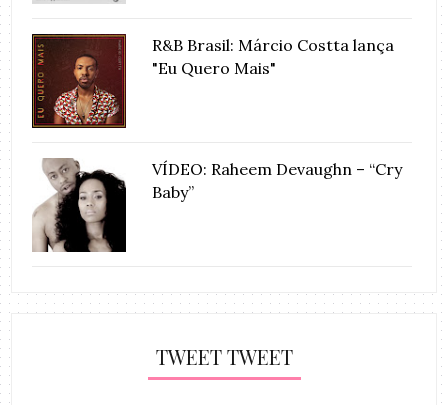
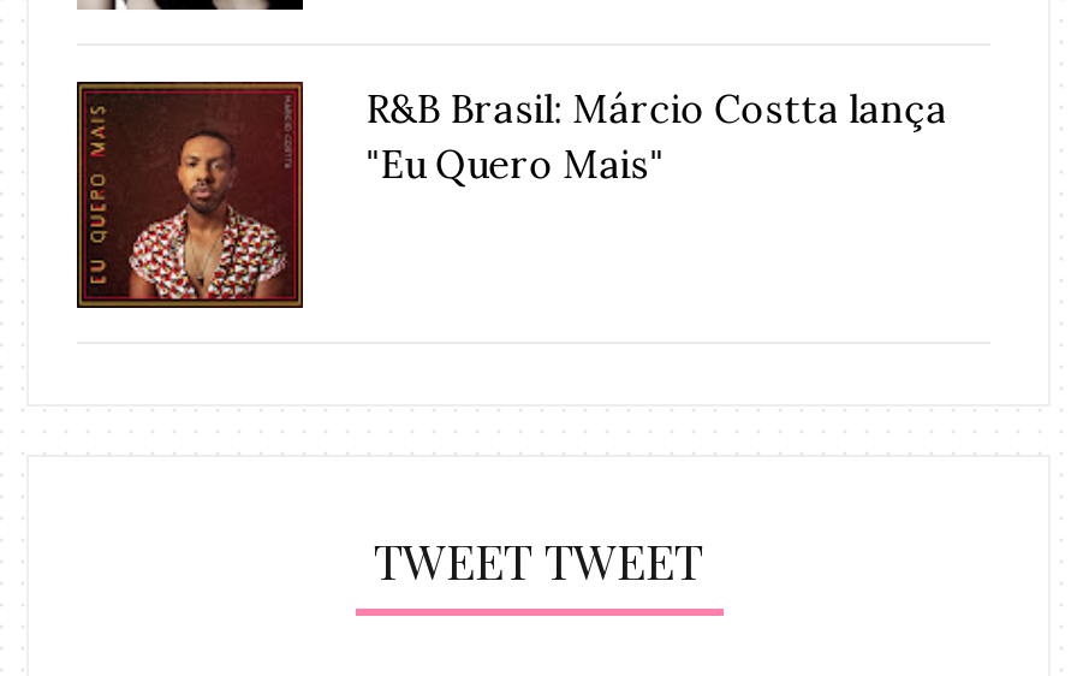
- [image]
- VÍDEO: Raheem Devaughn – “Cry
- Baby”
